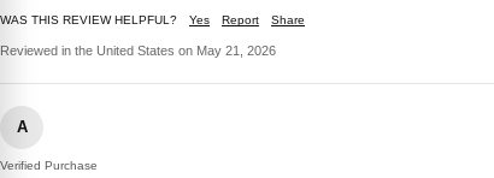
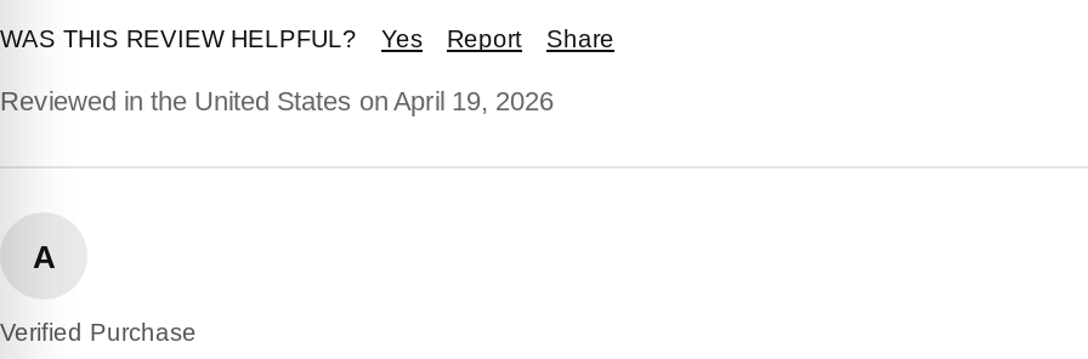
- Reviewed in the United States on May 21, 2026
+ Reviewed in the United States on April 19, 2026
